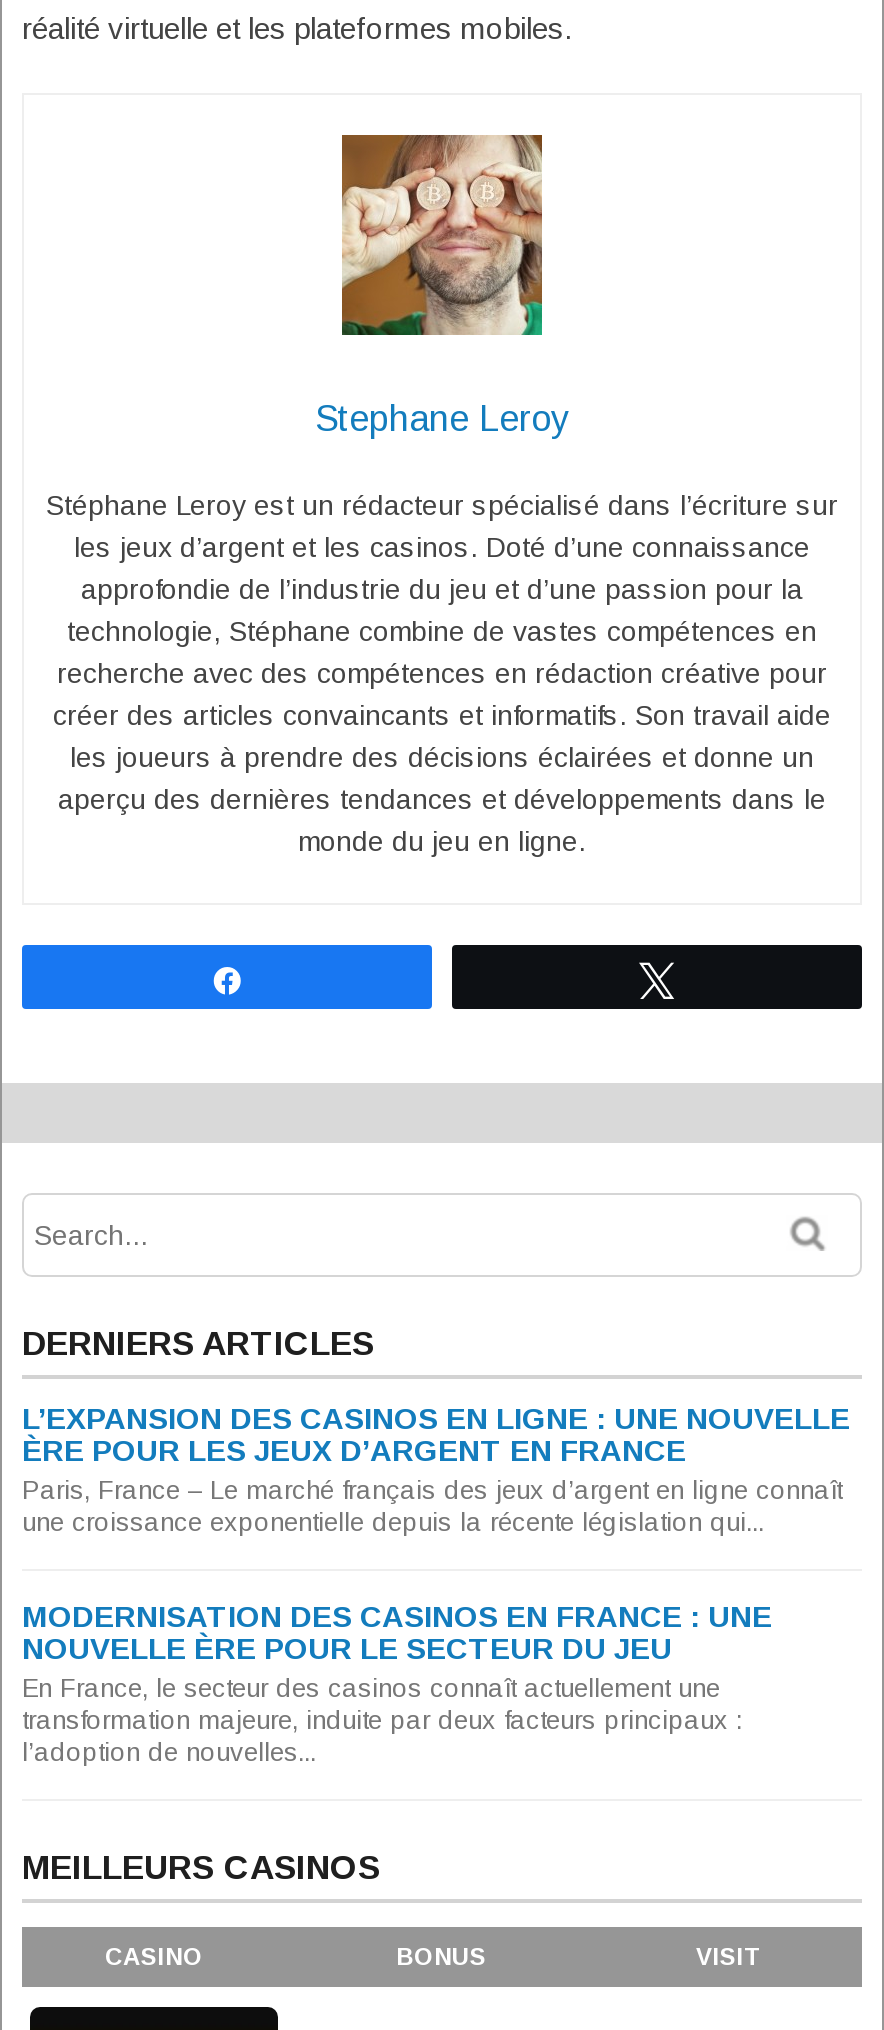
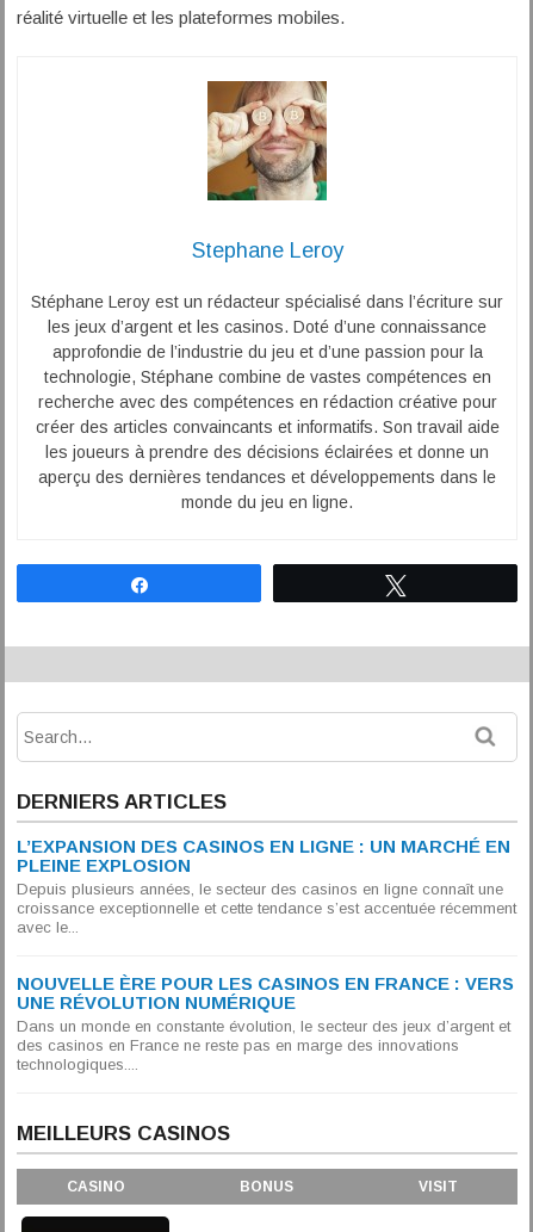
- L’EXPANSION DES CASINOS EN LIGNE : UNE NOUVELLE
- ÈRE POUR LES JEUX D’ARGENT EN FRANCE
- Paris, France – Le marché français des jeux d’argent en ligne connaît
- une croissance exponentielle depuis la récente législation qui...
+ L’EXPANSION DES CASINOS EN LIGNE : UN MARCHÉ EN
+ PLEINE EXPLOSION
+ Depuis plusieurs années, le secteur des casinos en ligne connaît une
+ croissance exceptionnelle et cette tendance s’est accentuée récemment
+ avec le...

- MODERNISATION DES CASINOS EN FRANCE : UNE
- NOUVELLE ÈRE POUR LE SECTEUR DU JEU
- En France, le secteur des casinos connaît actuellement une
- transformation majeure, induite par deux facteurs principaux :
- l’adoption de nouvelles...
+ NOUVELLE ÈRE POUR LES CASINOS EN FRANCE : VERS
+ UNE RÉVOLUTION NUMÉRIQUE
+ Dans un monde en constante évolution, le secteur des jeux d’argent et
+ des casinos en France ne reste pas en marge des innovations
+ technologiques....
